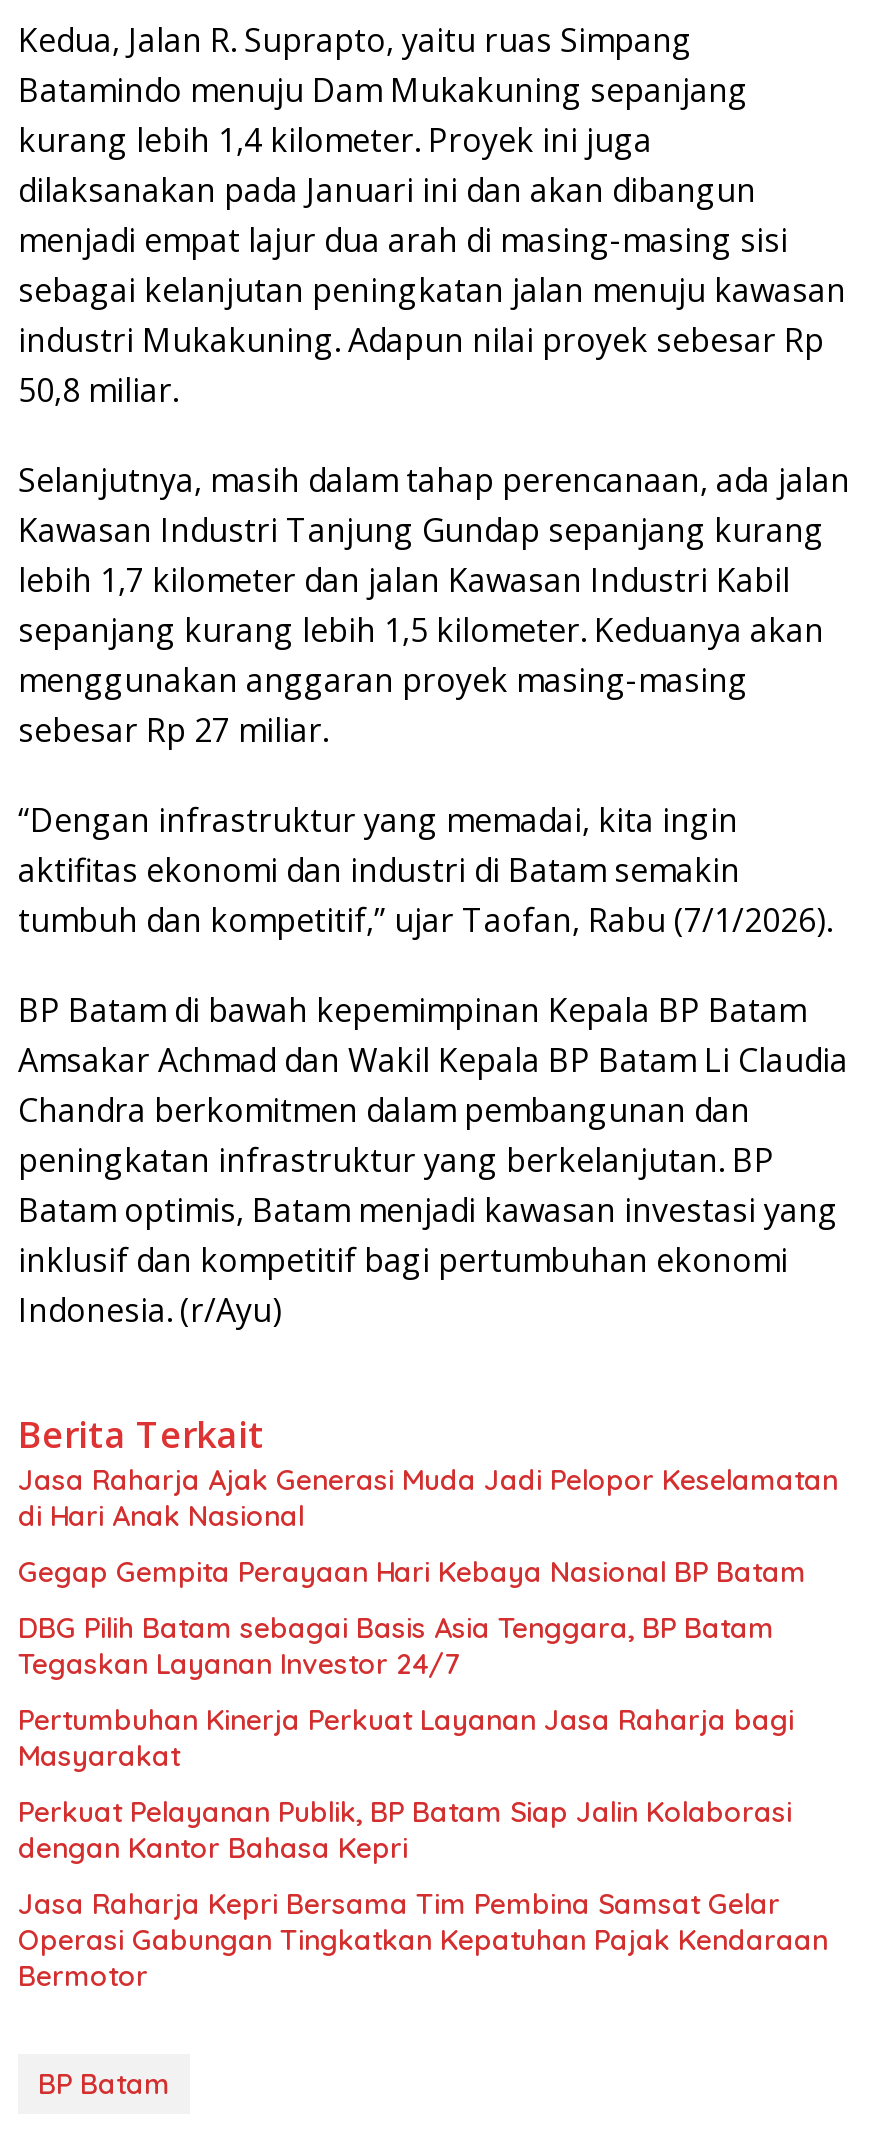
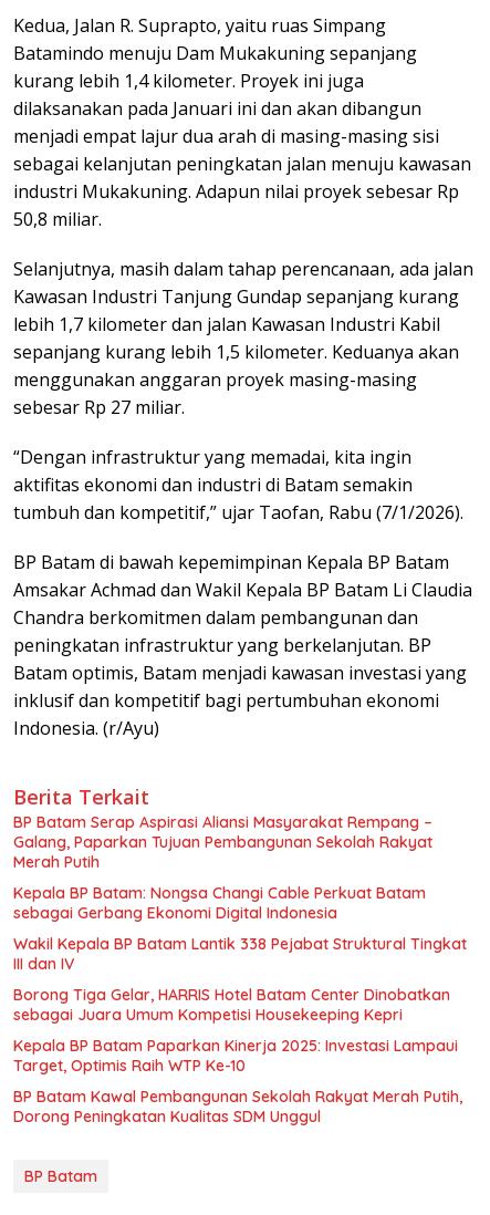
- Jasa Raharja Ajak Generasi Muda Jadi Pelopor Keselamatan
- di Hari Anak Nasional
+ BP Batam Serap Aspirasi Aliansi Masyarakat Rempang –
+ Galang, Paparkan Tujuan Pembangunan Sekolah Rakyat
+ Merah Putih

- Gegap Gempita Perayaan Hari Kebaya Nasional BP Batam
+ Kepala BP Batam: Nongsa Changi Cable Perkuat Batam
+ sebagai Gerbang Ekonomi Digital Indonesia

- DBG Pilih Batam sebagai Basis Asia Tenggara, BP Batam
- Tegaskan Layanan Investor 24/7
+ Wakil Kepala BP Batam Lantik 338 Pejabat Struktural Tingkat
+ III dan IV

- Pertumbuhan Kinerja Perkuat Layanan Jasa Raharja bagi
- Masyarakat
+ Borong Tiga Gelar, HARRIS Hotel Batam Center Dinobatkan
+ sebagai Juara Umum Kompetisi Housekeeping Kepri

- Perkuat Pelayanan Publik, BP Batam Siap Jalin Kolaborasi
- dengan Kantor Bahasa Kepri
+ Kepala BP Batam Paparkan Kinerja 2025: Investasi Lampaui
+ Target, Optimis Raih WTP Ke-10

- Jasa Raharja Kepri Bersama Tim Pembina Samsat Gelar
- Operasi Gabungan Tingkatkan Kepatuhan Pajak Kendaraan
- Bermotor
+ BP Batam Kawal Pembangunan Sekolah Rakyat Merah Putih,
+ Dorong Peningkatan Kualitas SDM Unggul
